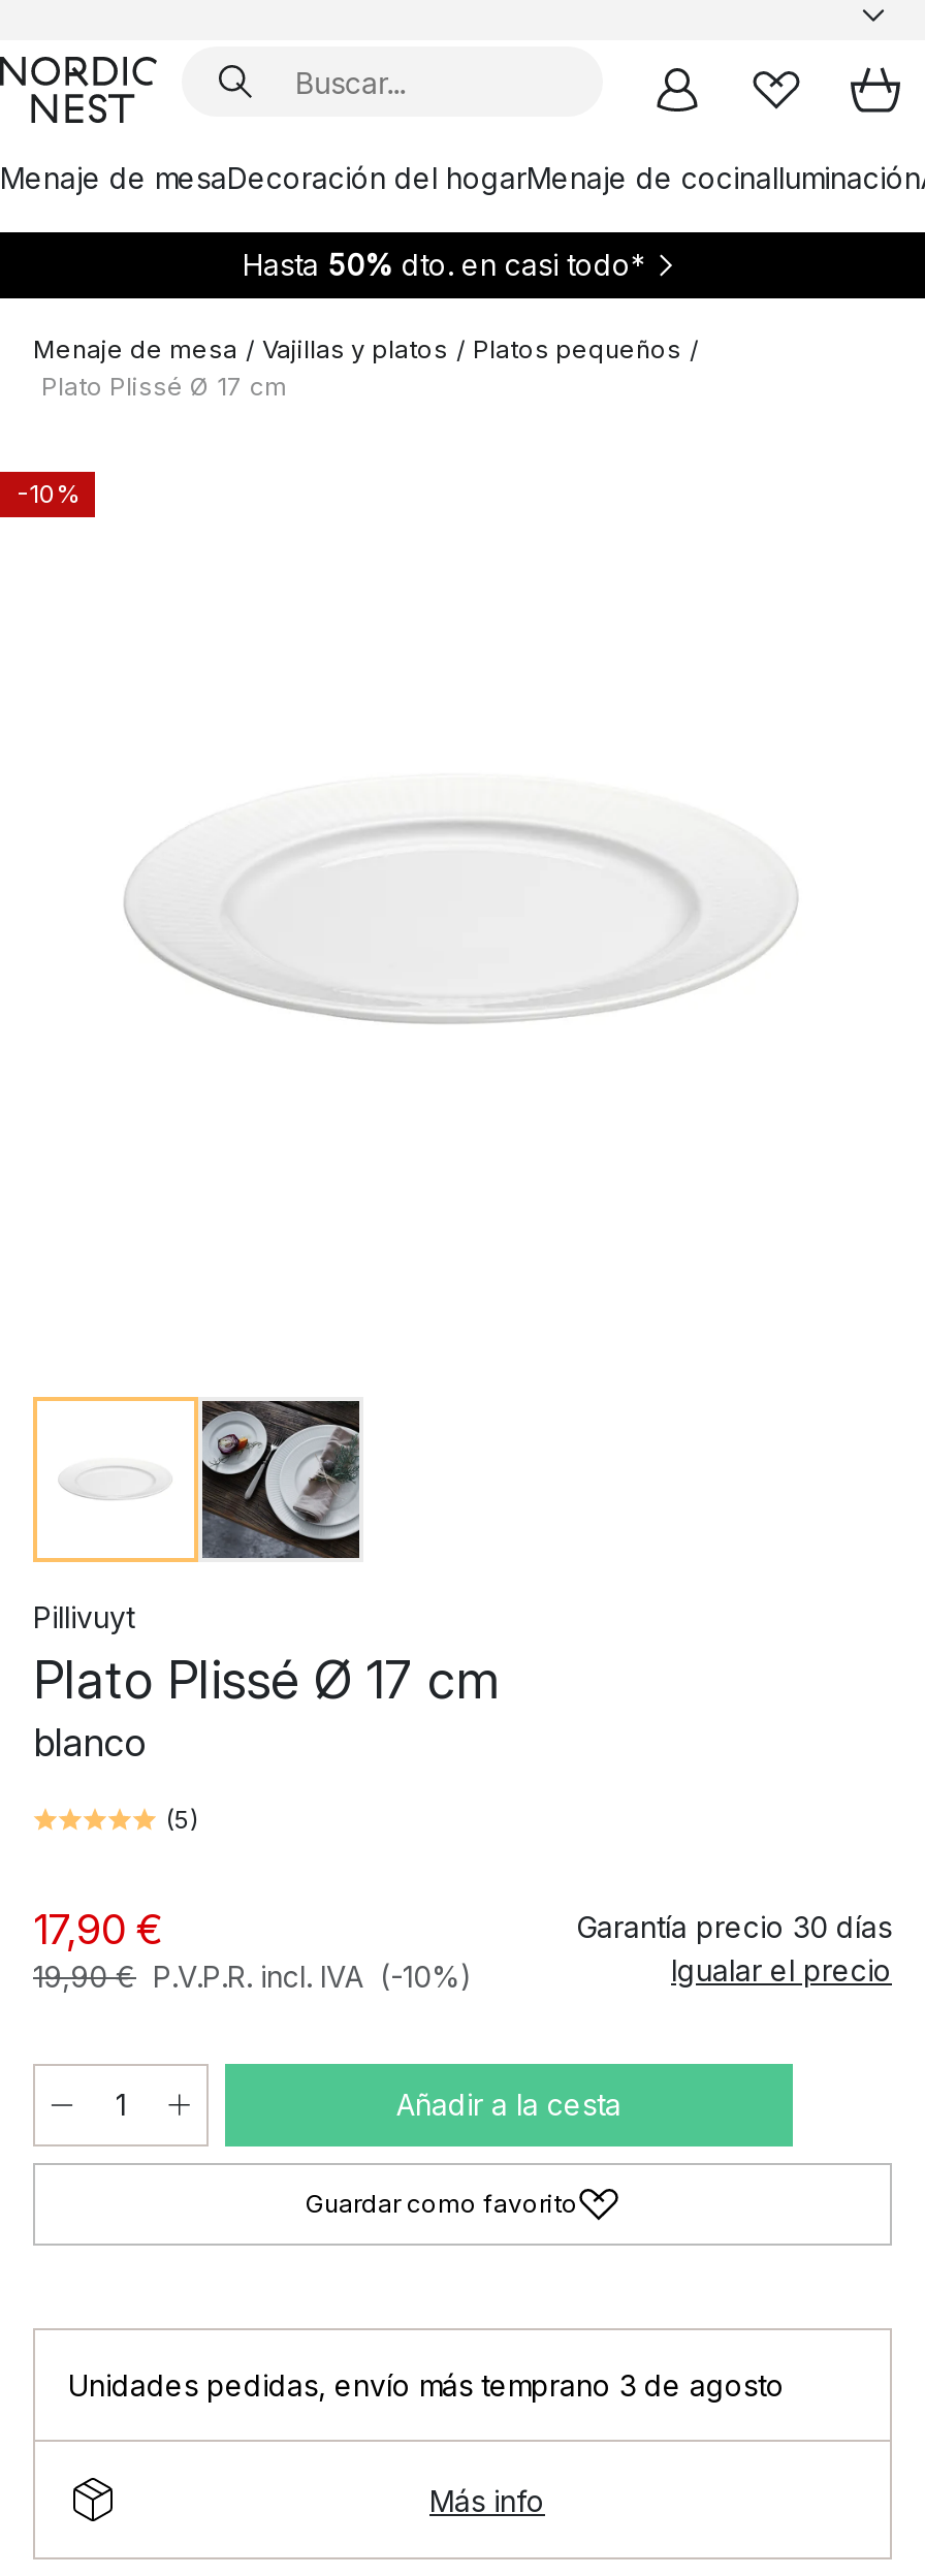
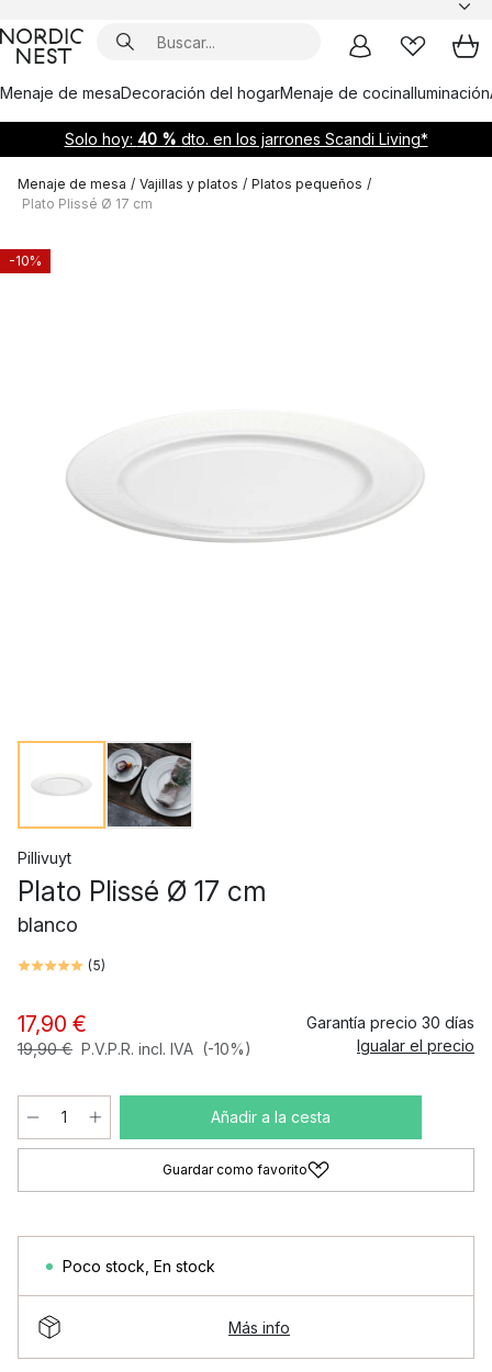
- Hasta 50% dto. en casi todo*
+ Solo hoy: 40 % dto. en los jarrones Scandi Living*

- Unidades pedidas, envío más temprano 3 de agosto
+ Poco stock, En stock
